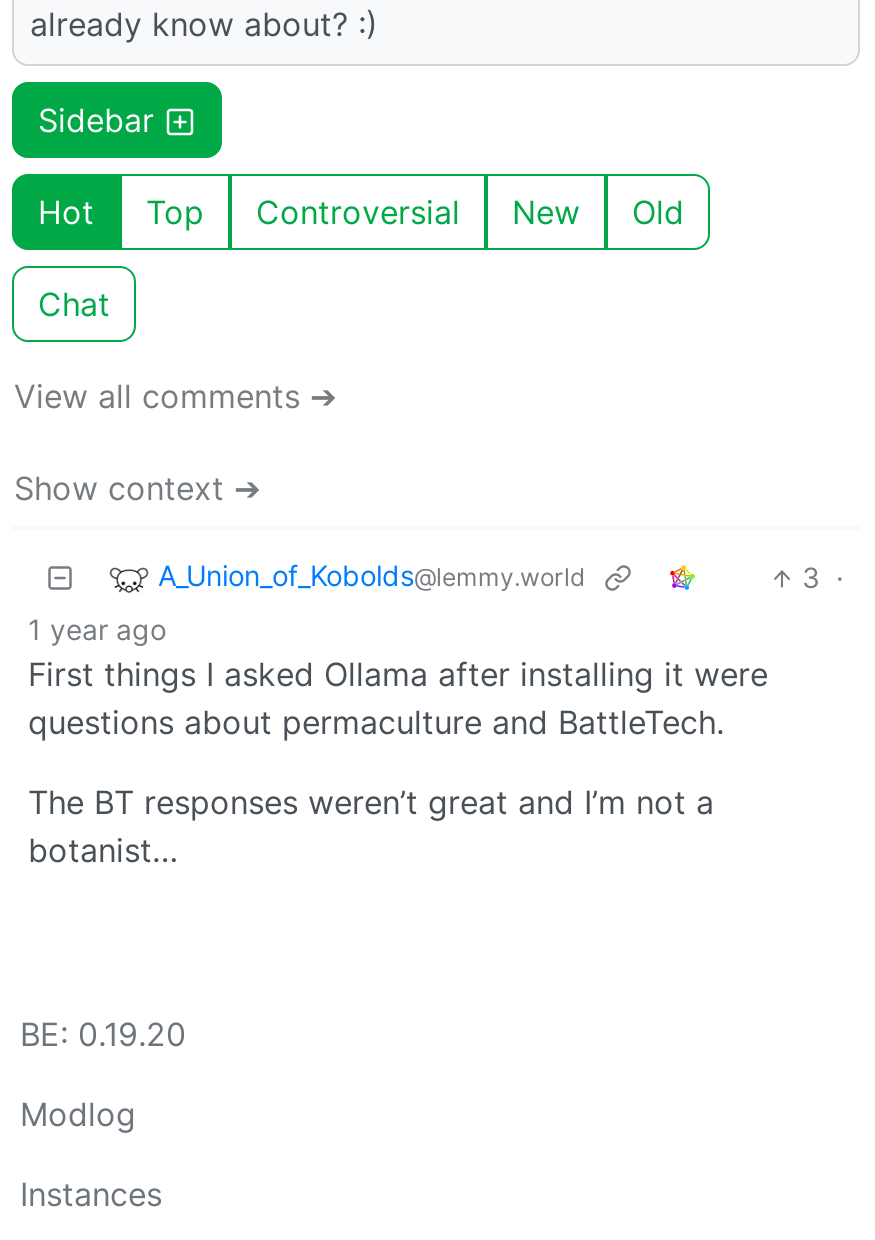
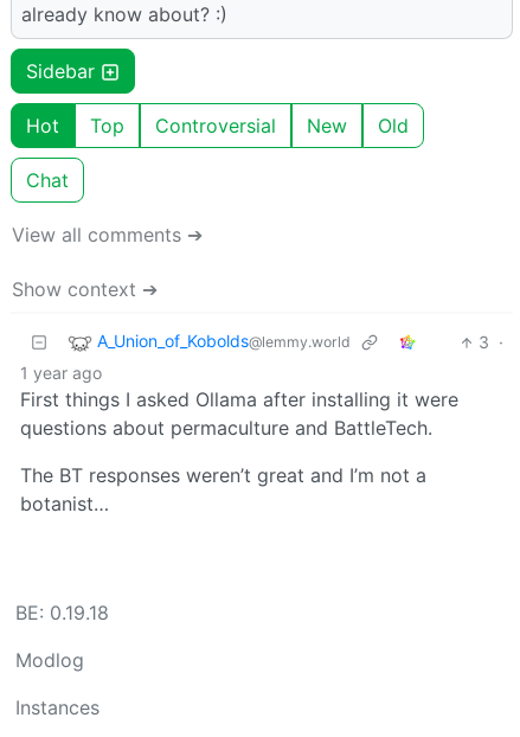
- BE: 0.19.20
+ BE: 0.19.18
